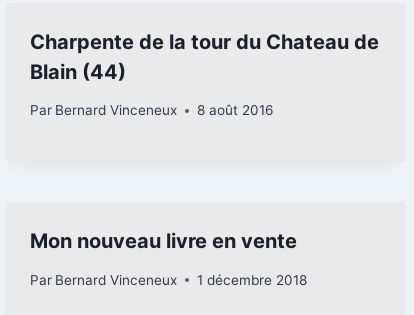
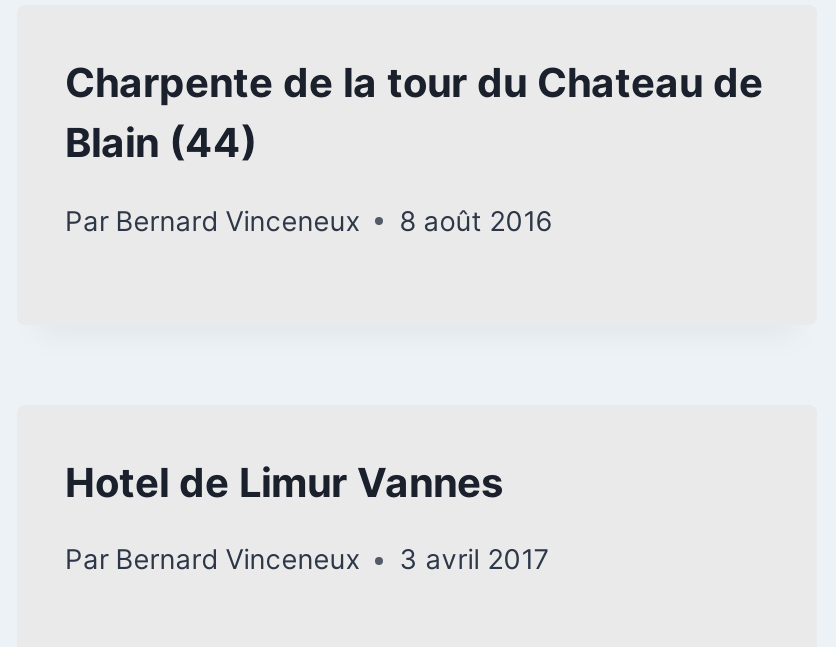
- Mon nouveau livre en vente
+ Hotel de Limur Vannes

- Par Bernard Vinceneux 1 décembre 2018
+ Par Bernard Vinceneux 3 avril 2017
